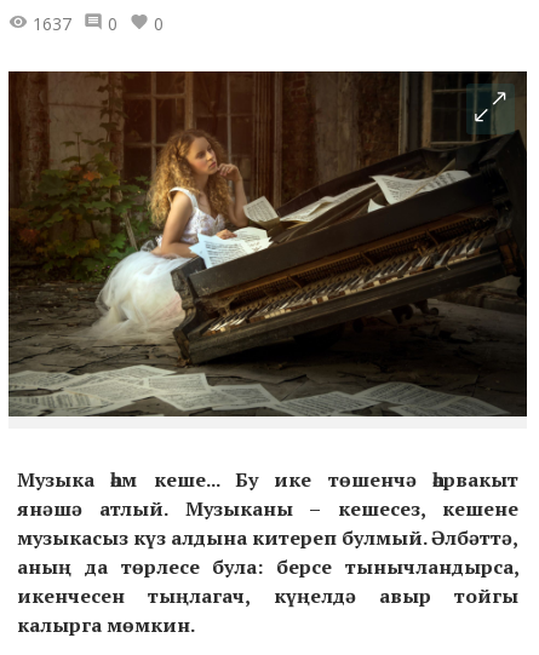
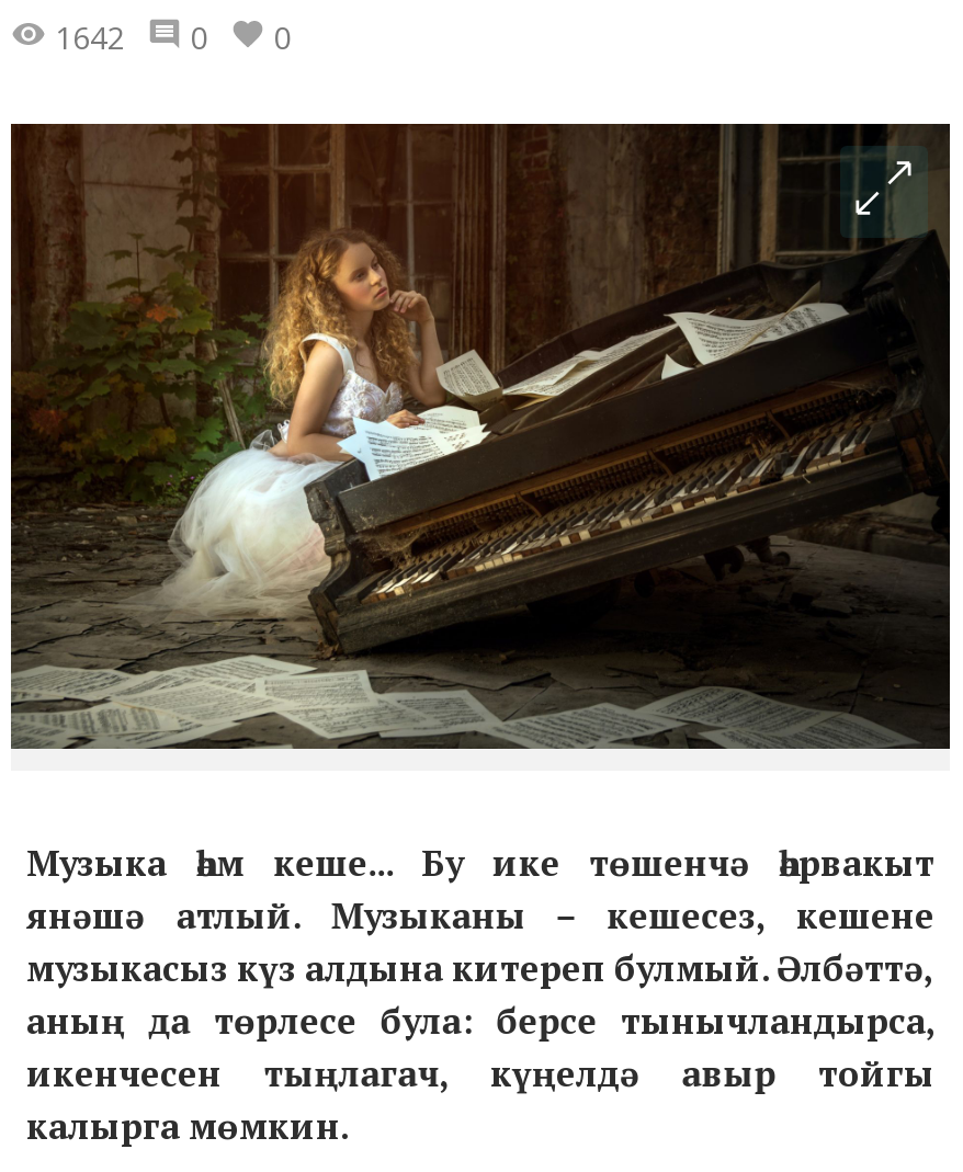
- 1637 0 0
+ 1642 0 0
